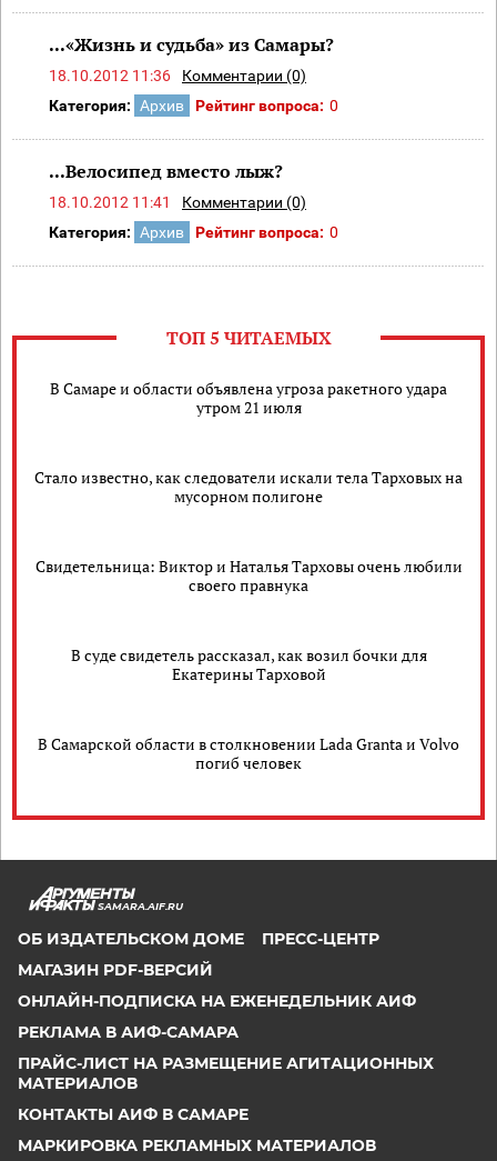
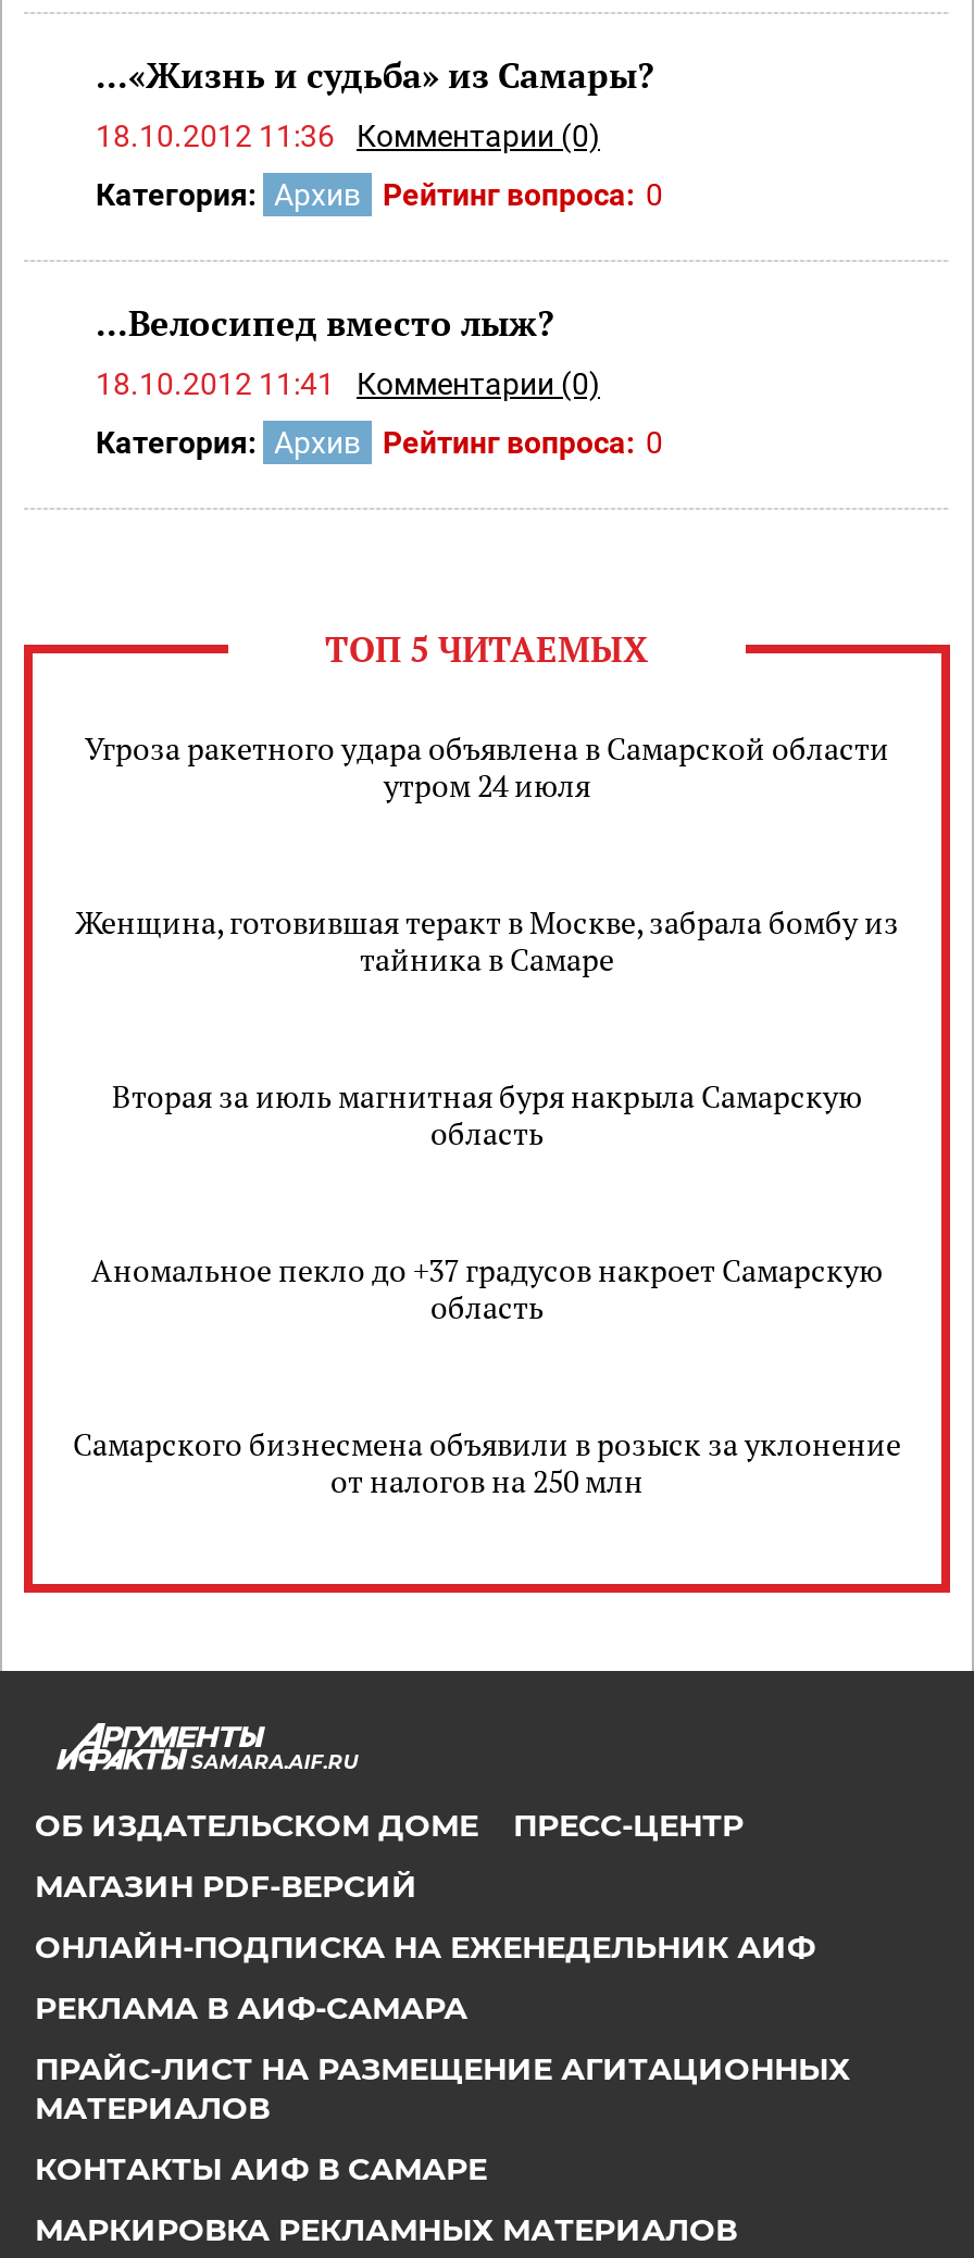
- В Самаре и области объявлена угроза ракетного удара
- утром 21 июля
+ Угроза ракетного удара объявлена в Самарской области
+ утром 24 июля

- Стало известно, как следователи искали тела Тарховых на
- мусорном полигоне
+ Женщина, готовившая теракт в Москве, забрала бомбу из
+ тайника в Самаре

- Свидетельница: Виктор и Наталья Тарховы очень любили
- своего правнука
+ Вторая за июль магнитная буря накрыла Самарскую
+ область

- В суде свидетель рассказал, как возил бочки для
- Екатерины Тарховой
+ Аномальное пекло до +37 градусов накроет Самарскую
+ область

- В Самарской области в столкновении Lada Granta и Volvo
- погиб человек
+ Самарского бизнесмена объявили в розыск за уклонение
+ от налогов на 250 млн
